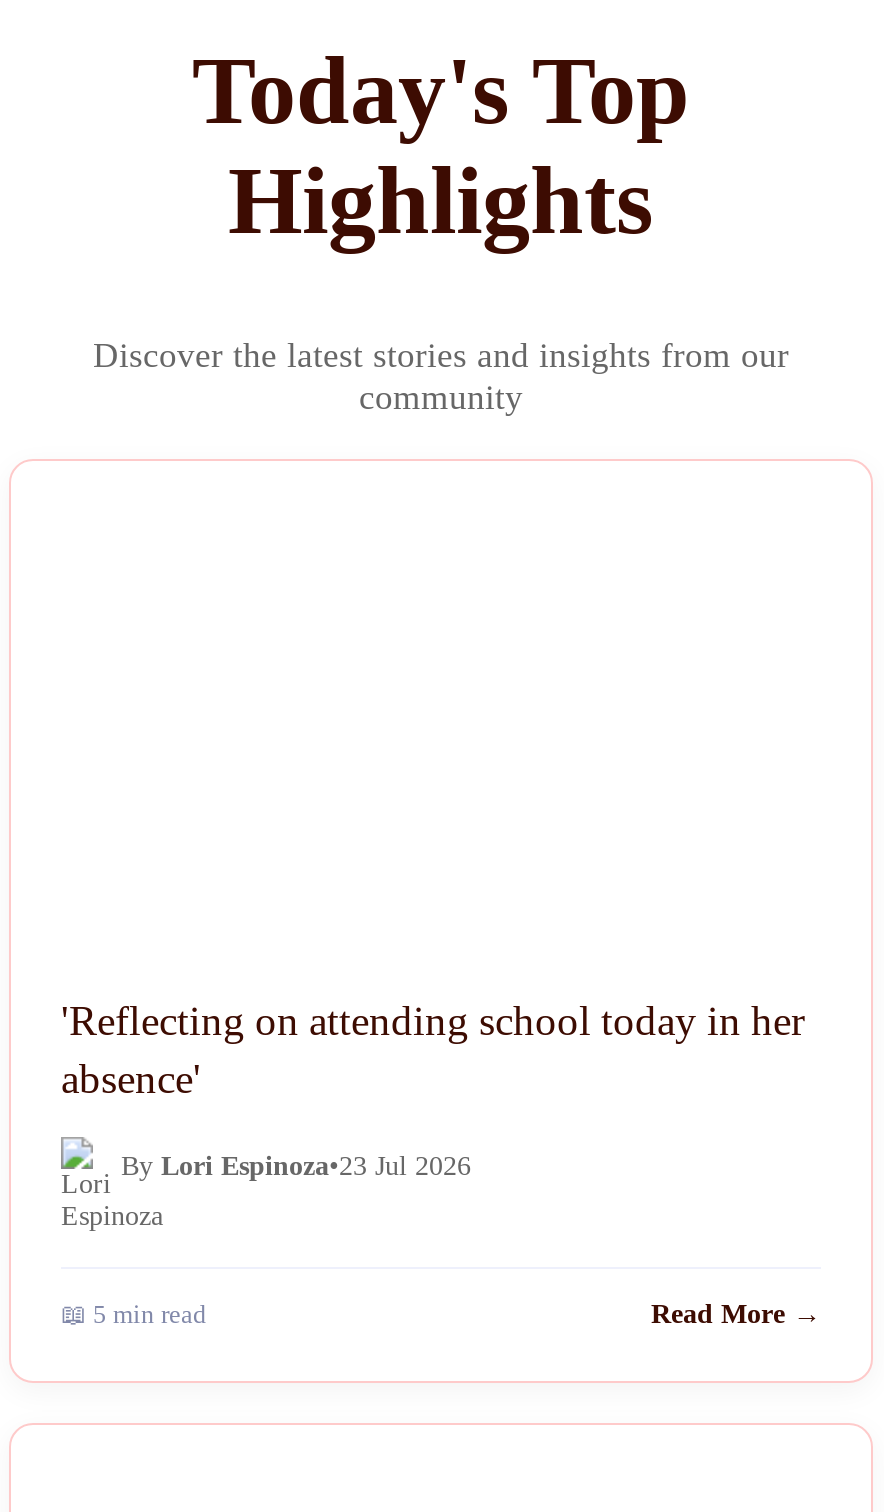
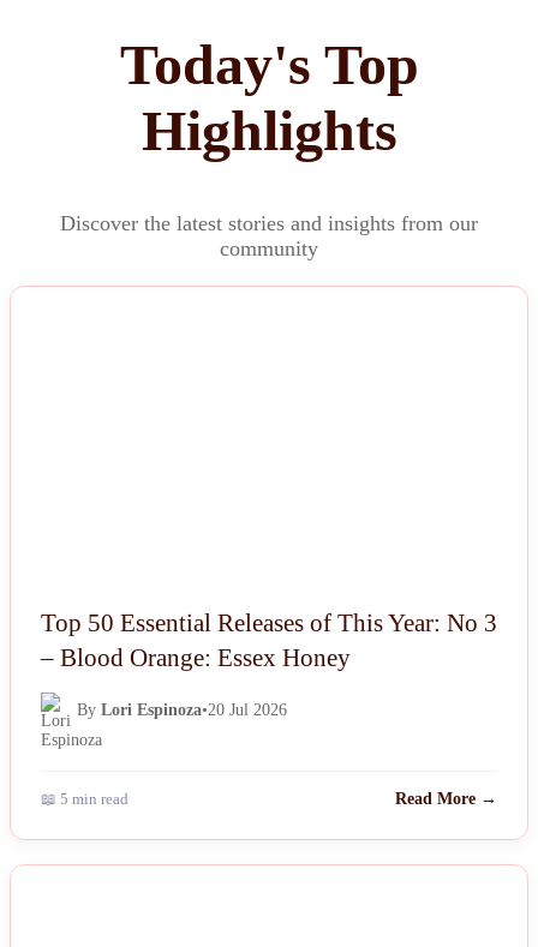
- 'Reflecting on attending school today in her
- absence'
+ Top 50 Essential Releases of This Year: No 3
+ – Blood Orange: Essex Honey

- By Lori Espinoza•23 Jul 2026
+ By Lori Espinoza•20 Jul 2026
